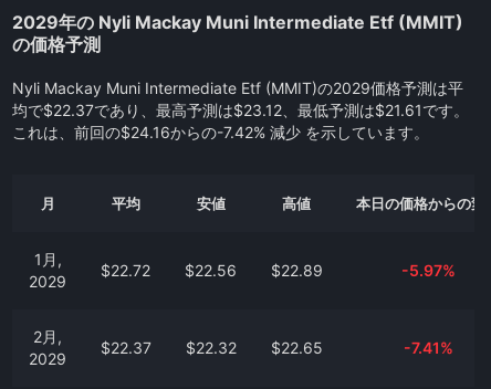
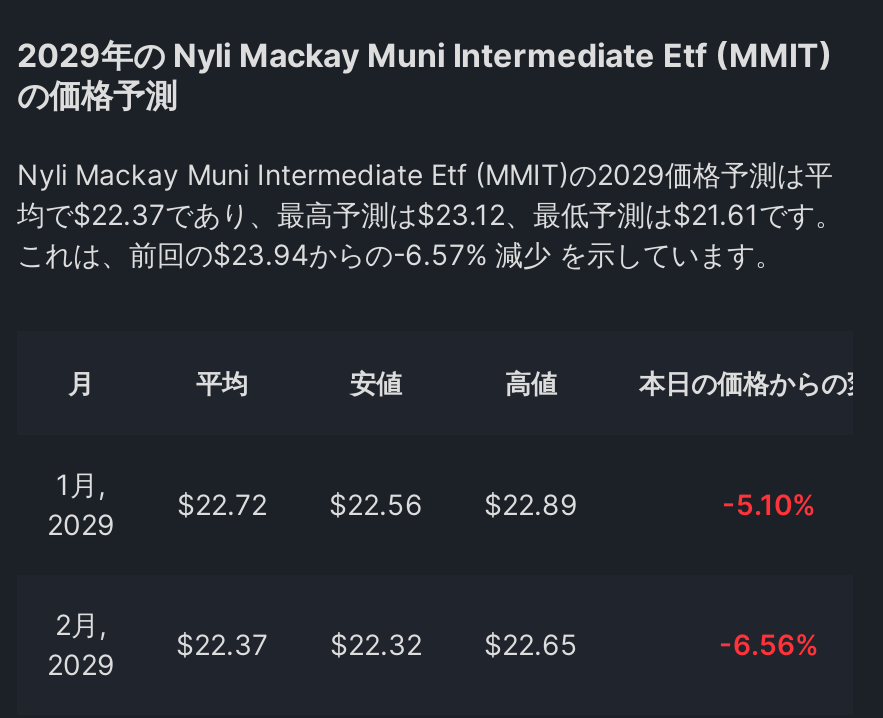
- これは、前回の$24.16からの-7.42% 減少 を示しています。
+ これは、前回の$23.94からの-6.57% 減少 を示しています。

- -5.97%
+ -5.10%

- -7.41%
+ -6.56%
